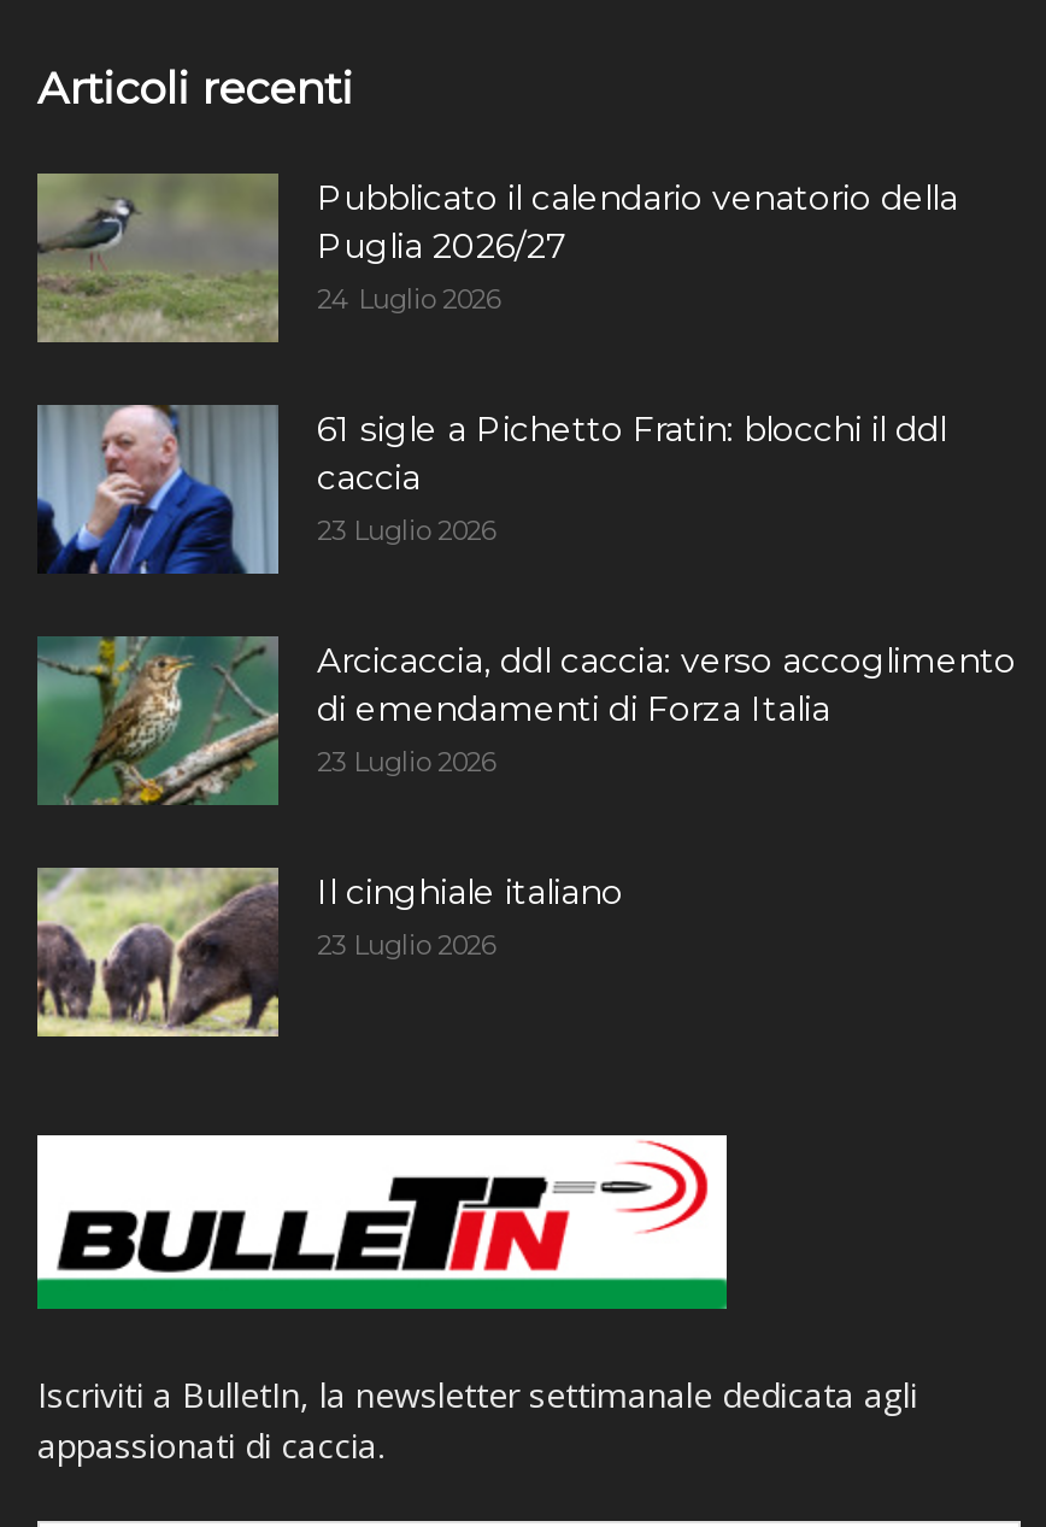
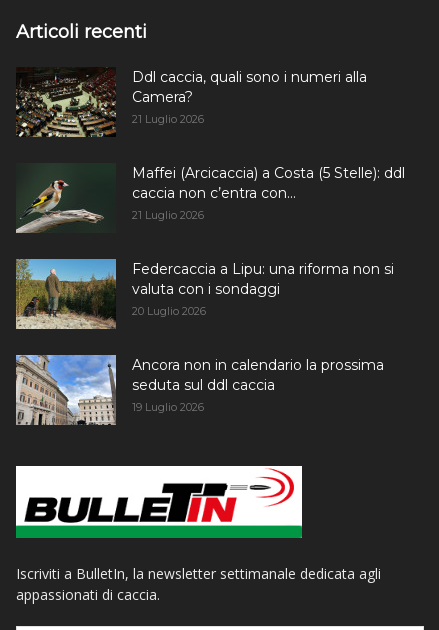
- [image]
- Pubblicato il calendario venatorio della
- Puglia 2026/27
- 24 Luglio 2026
+ [image]
+ Ddl caccia, quali sono i numeri alla
+ Camera?
+ 21 Luglio 2026

- [image]
- 61 sigle a Pichetto Fratin: blocchi il ddl
- caccia
- 23 Luglio 2026
+ [image]
+ Maffei (Arcicaccia) a Costa (5 Stelle): ddl
+ caccia non c’entra con...
+ 21 Luglio 2026

- [image]
- Arcicaccia, ddl caccia: verso accoglimento
- di emendamenti di Forza Italia
- 23 Luglio 2026
+ [image]
+ Federcaccia a Lipu: una riforma non si
+ valuta con i sondaggi
+ 20 Luglio 2026

- [image]
- Il cinghiale italiano
- 23 Luglio 2026
+ [image]
+ Ancora non in calendario la prossima
+ seduta sul ddl caccia
+ 19 Luglio 2026
